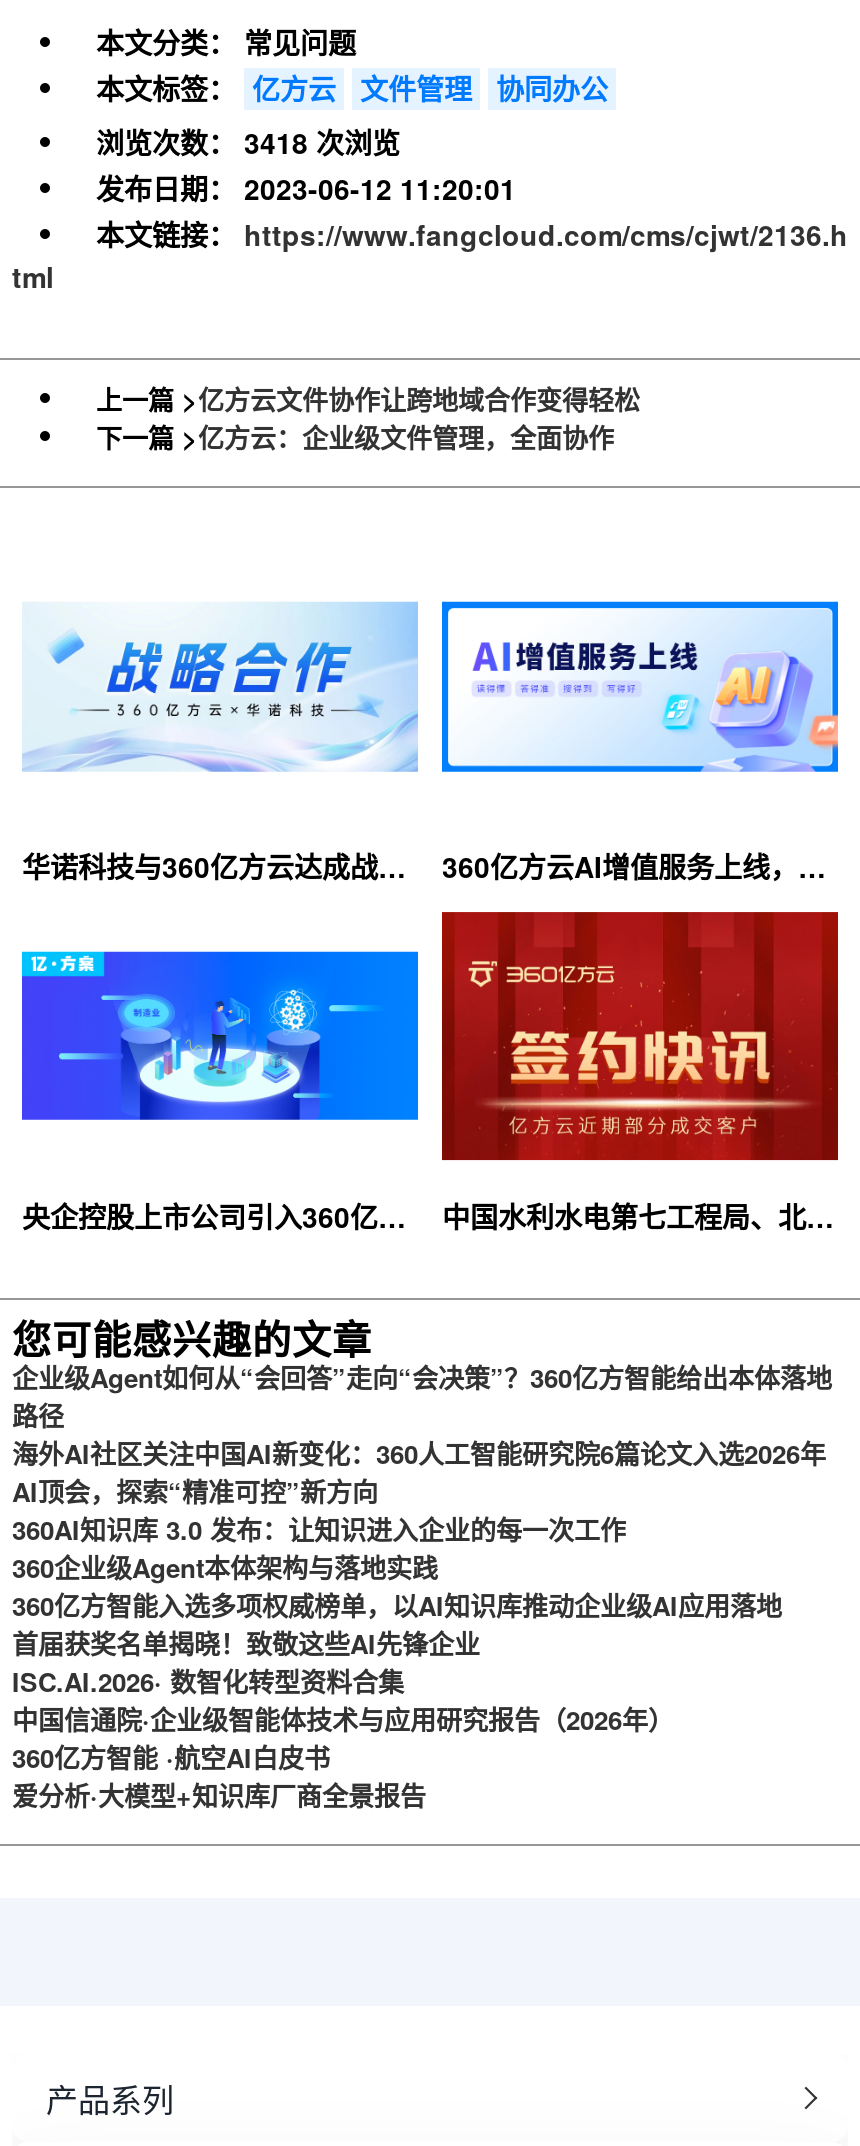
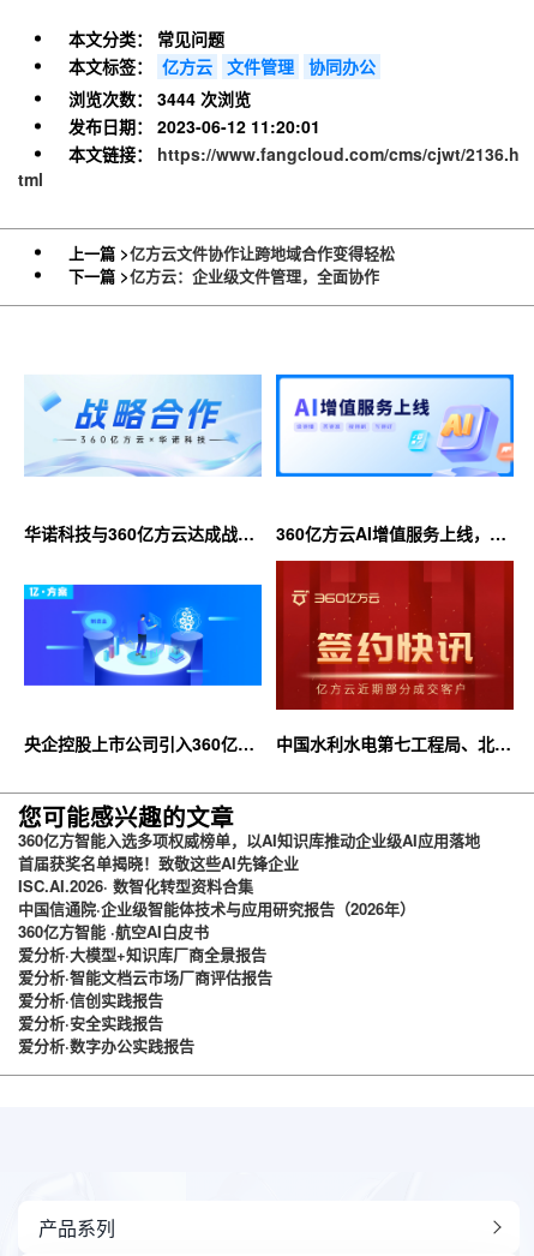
- 浏览次数： 3418 次浏览
+ 浏览次数： 3444 次浏览

- 企业级Agent如何从“会回答”走向“会决策”？360亿方智能给出本体落地
- 路径
- 海外AI社区关注中国AI新变化：360人工智能研究院6篇论文入选2026年
- AI顶会，探索“精准可控”新方向
- 360AI知识库 3.0 发布：让知识进入企业的每一次工作
- 360企业级Agent本体架构与落地实践

moved up: 360亿方智能入选多项权威榜单，以AI知识库推动企业级AI应用落地 | 首届获奖名单揭晓！致敬这些AI先锋企业 | ISC.AI.2026· 数智化转型资料合集 | 中国信通院·企业级智能体技术与应用研究报告（2026年） | 360亿方智能 ·航空AI白皮书 | 爱分析·大模型+知识库厂商全景报告

+ 爱分析·智能文档云市场厂商评估报告
+ 爱分析·信创实践报告
+ 爱分析·安全实践报告
+ 爱分析·数字办公实践报告
